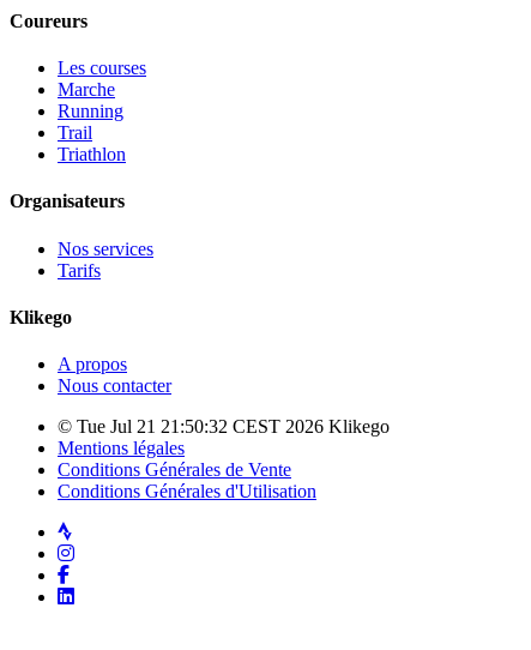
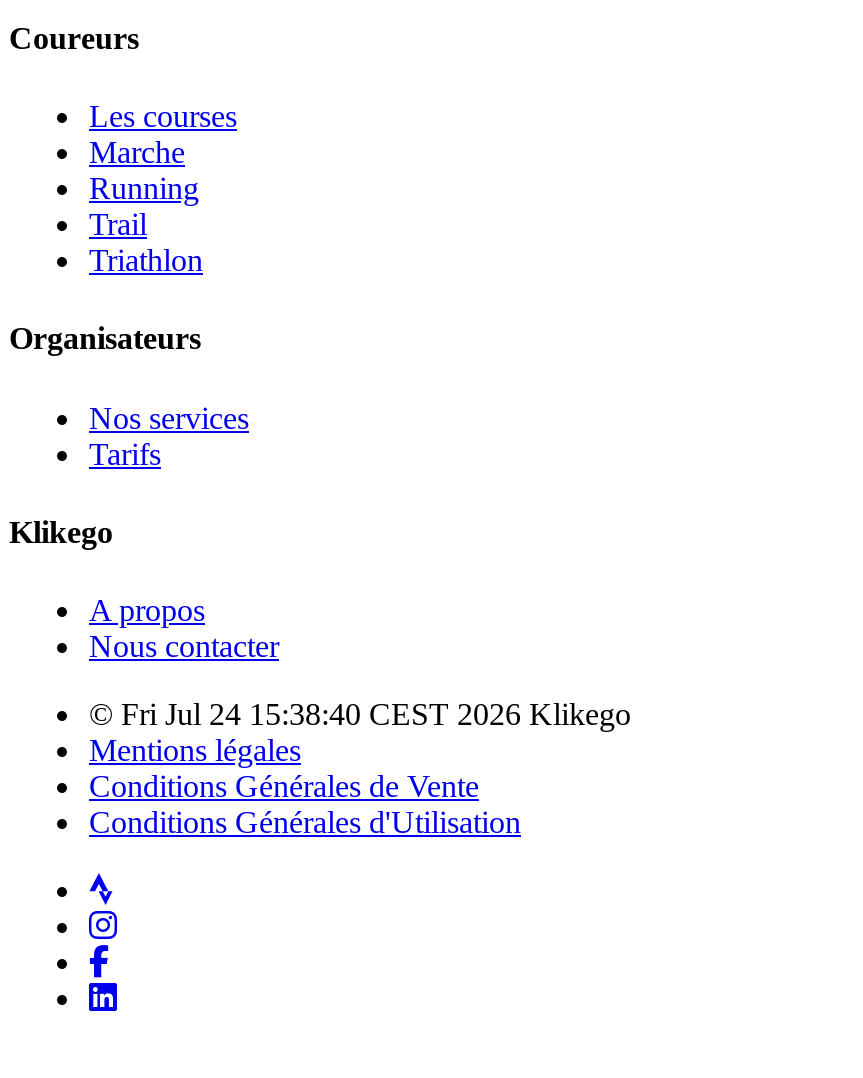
- © Tue Jul 21 21:50:32 CEST 2026 Klikego
+ © Fri Jul 24 15:38:40 CEST 2026 Klikego
